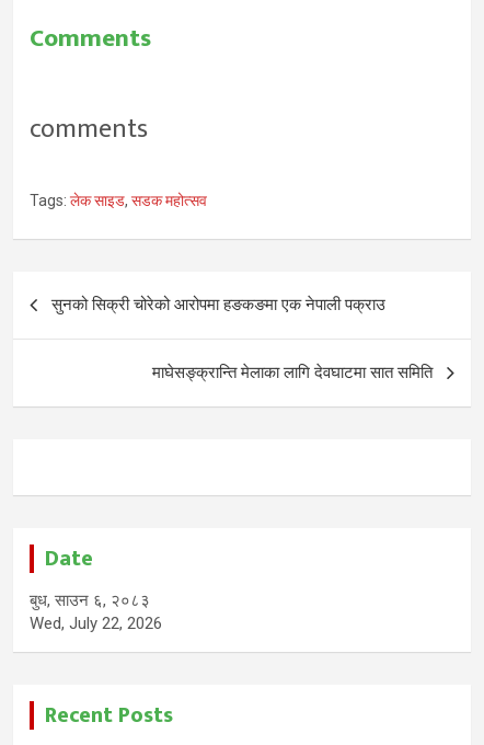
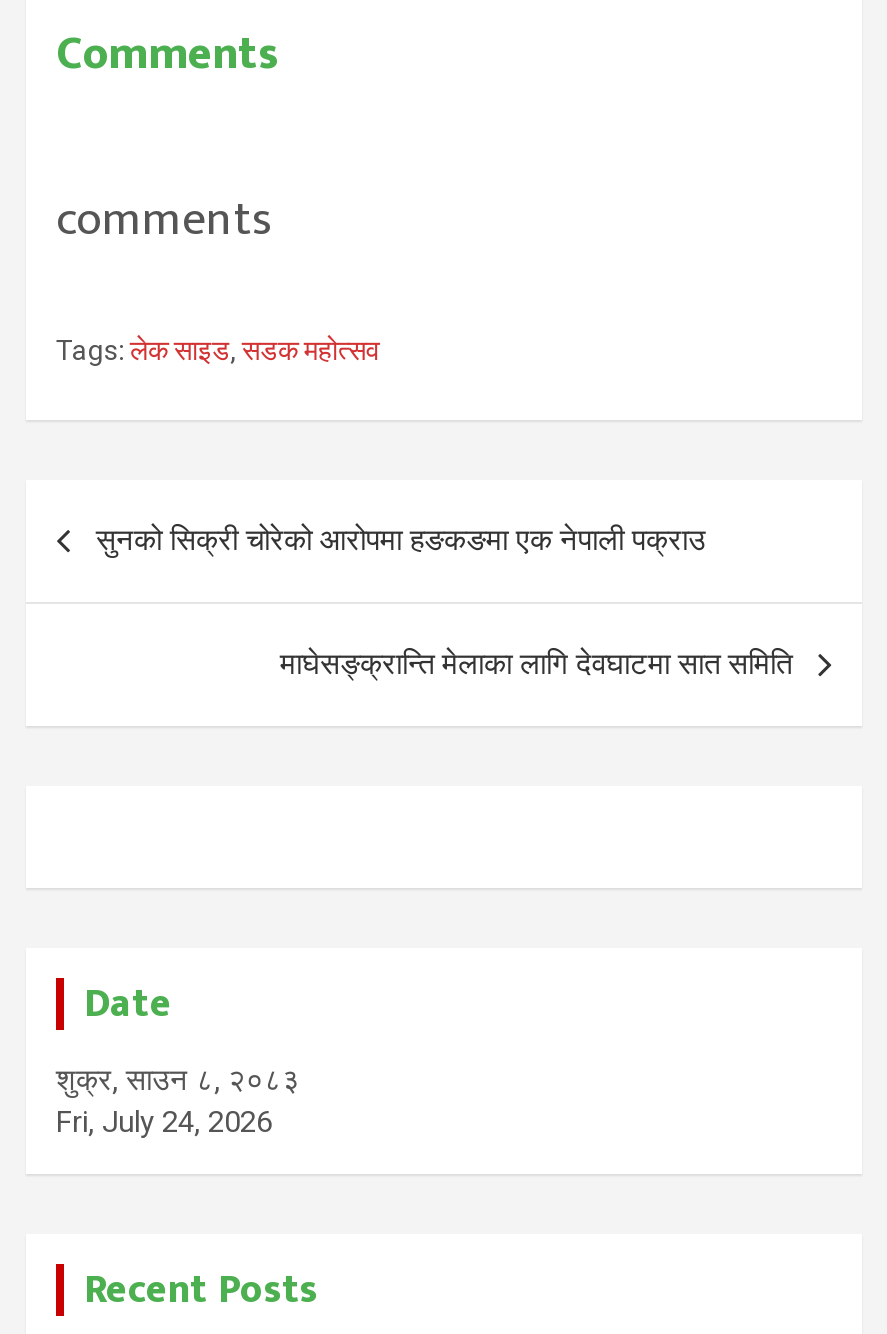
- बुध, साउन ६, २०८३
+ शुक्र, साउन ८, २०८३

- Wed, July 22, 2026
+ Fri, July 24, 2026
